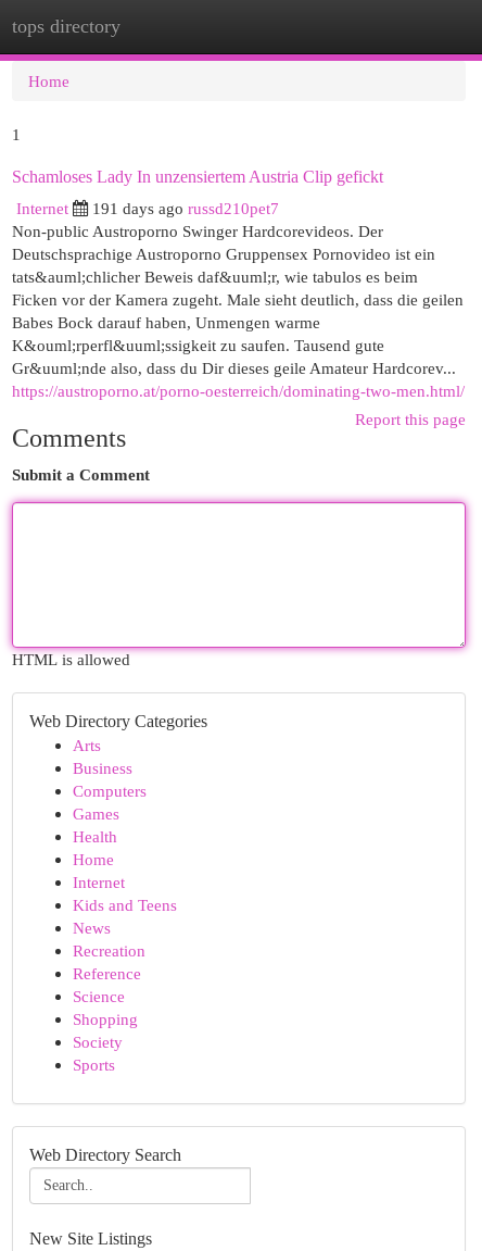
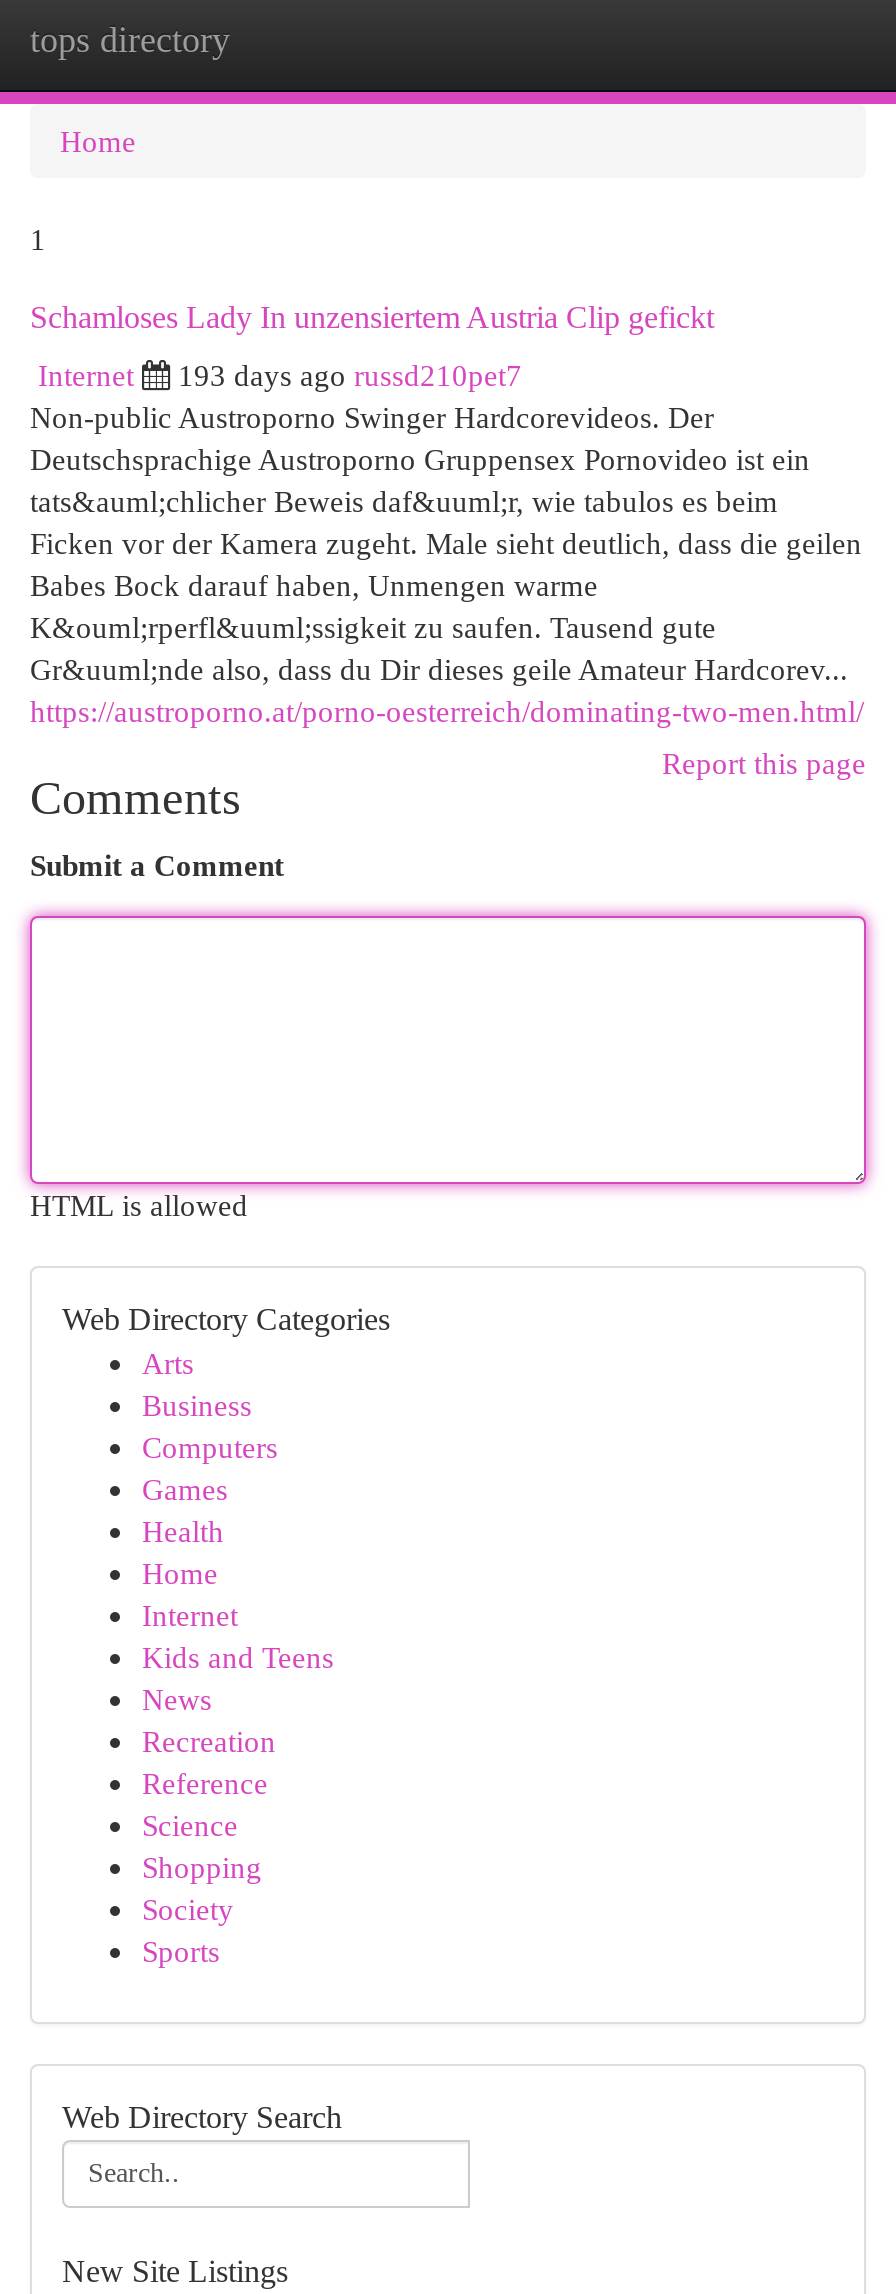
- 191 days ago russd210pet7
+ 193 days ago russd210pet7
